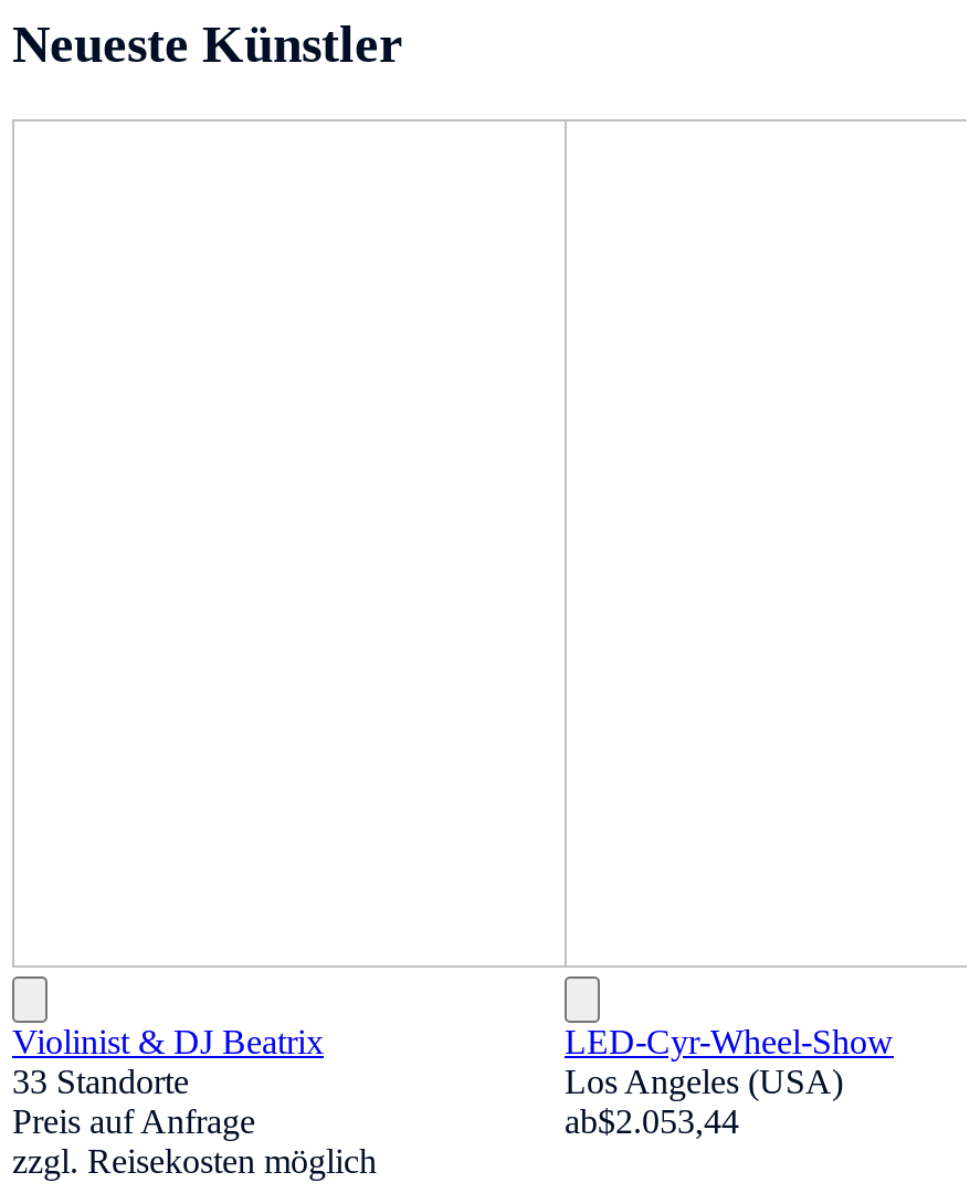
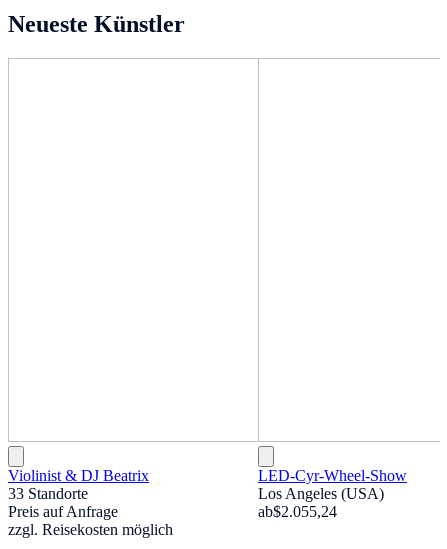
- ab$2.053,44
+ ab$2.055,24
